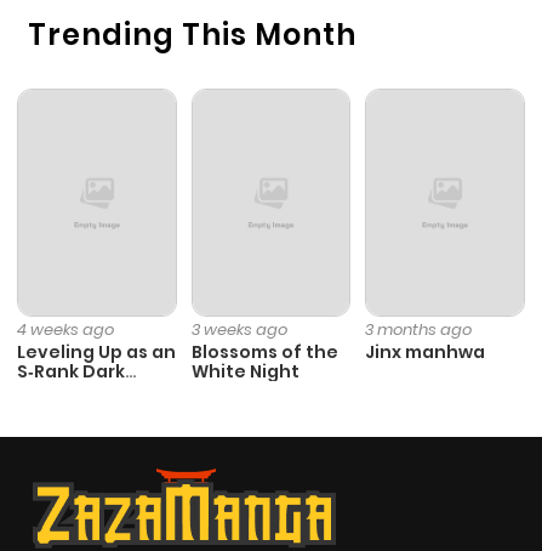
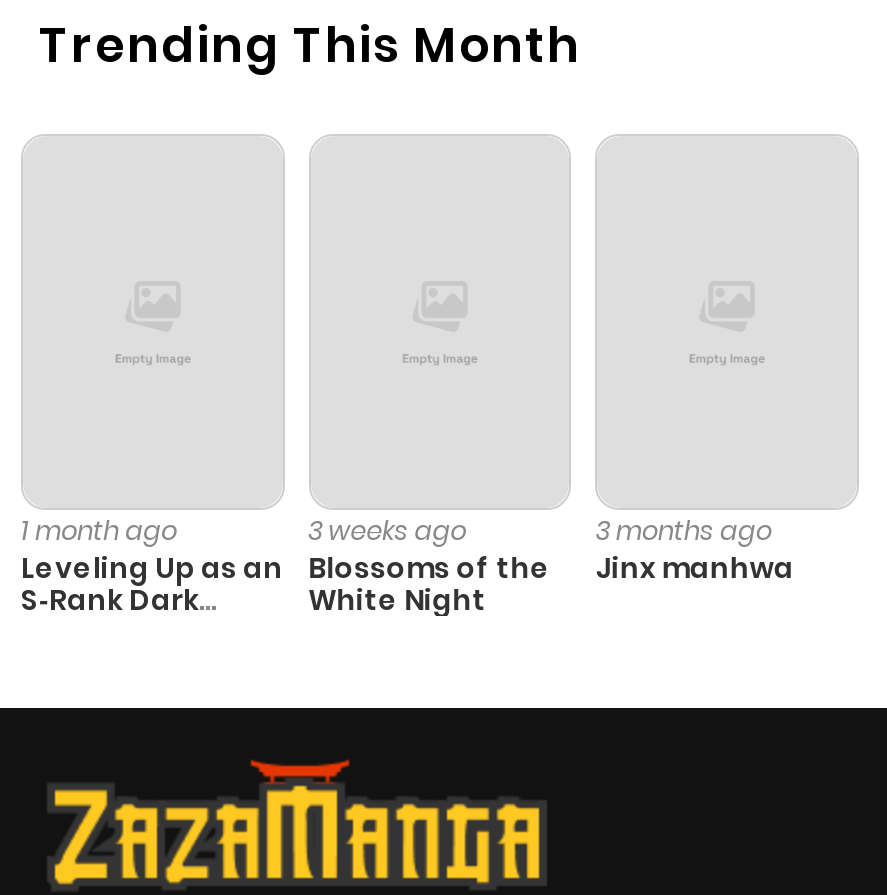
- 4 weeks ago
+ 1 month ago
